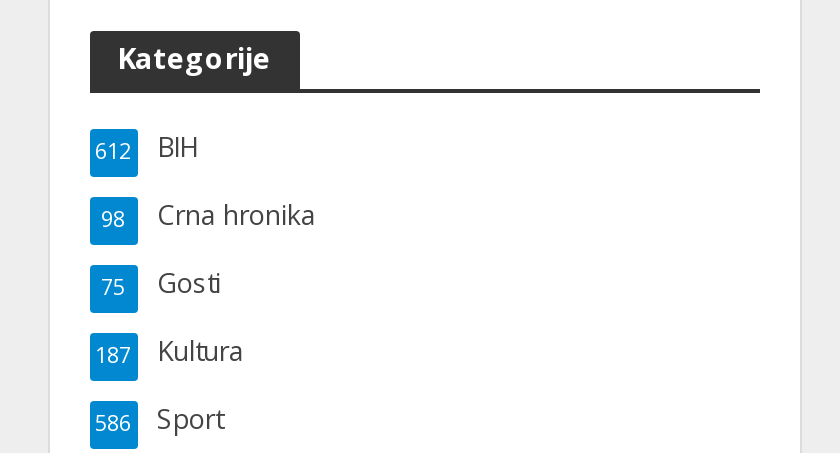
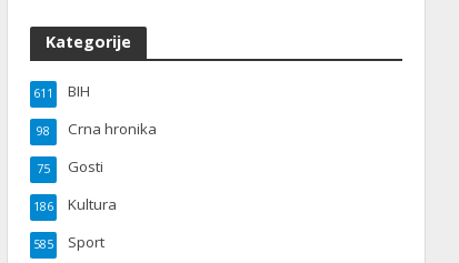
- 612 BIH
+ 611 BIH

- 187 Kultura
+ 186 Kultura

- 586 Sport
+ 585 Sport
